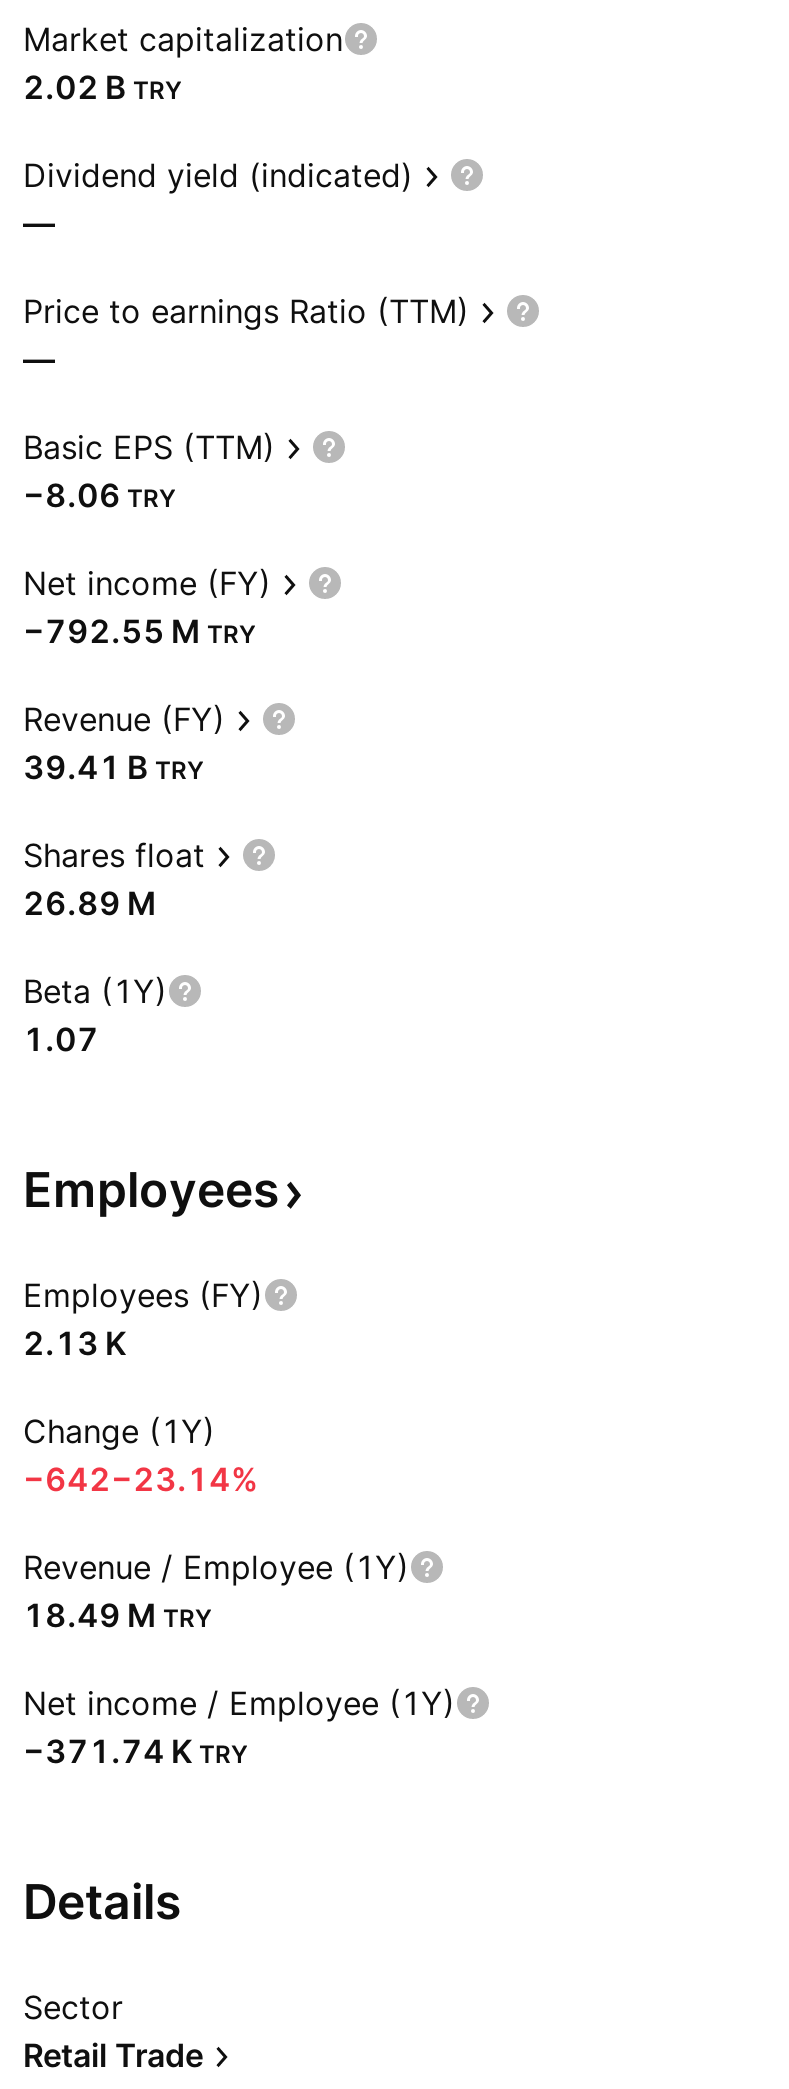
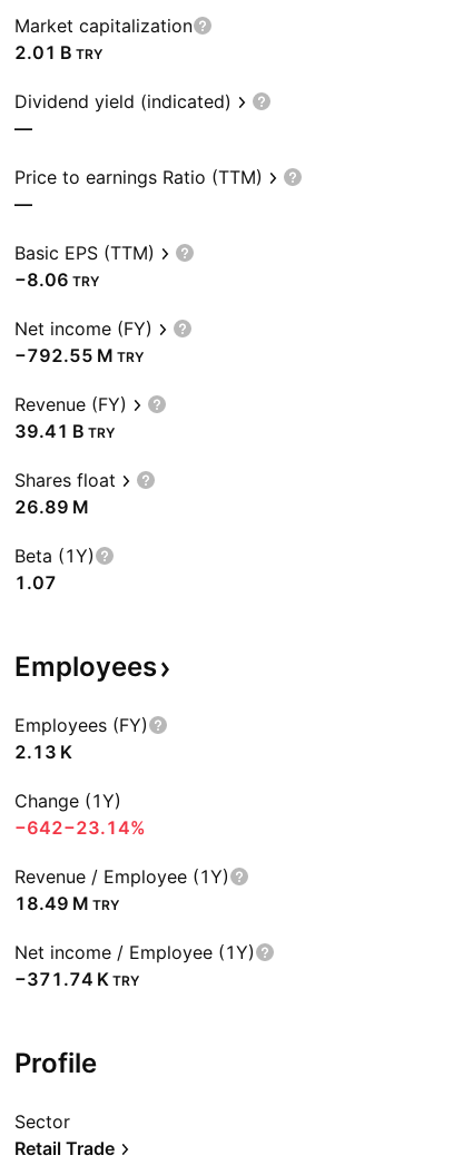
- 2.02 B TRY
+ 2.01 B TRY

- Details
+ Profile
